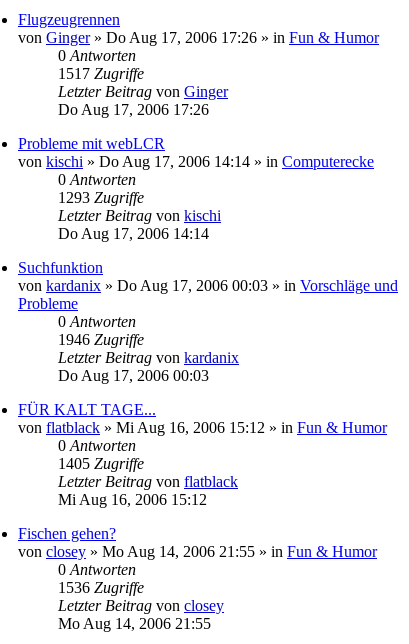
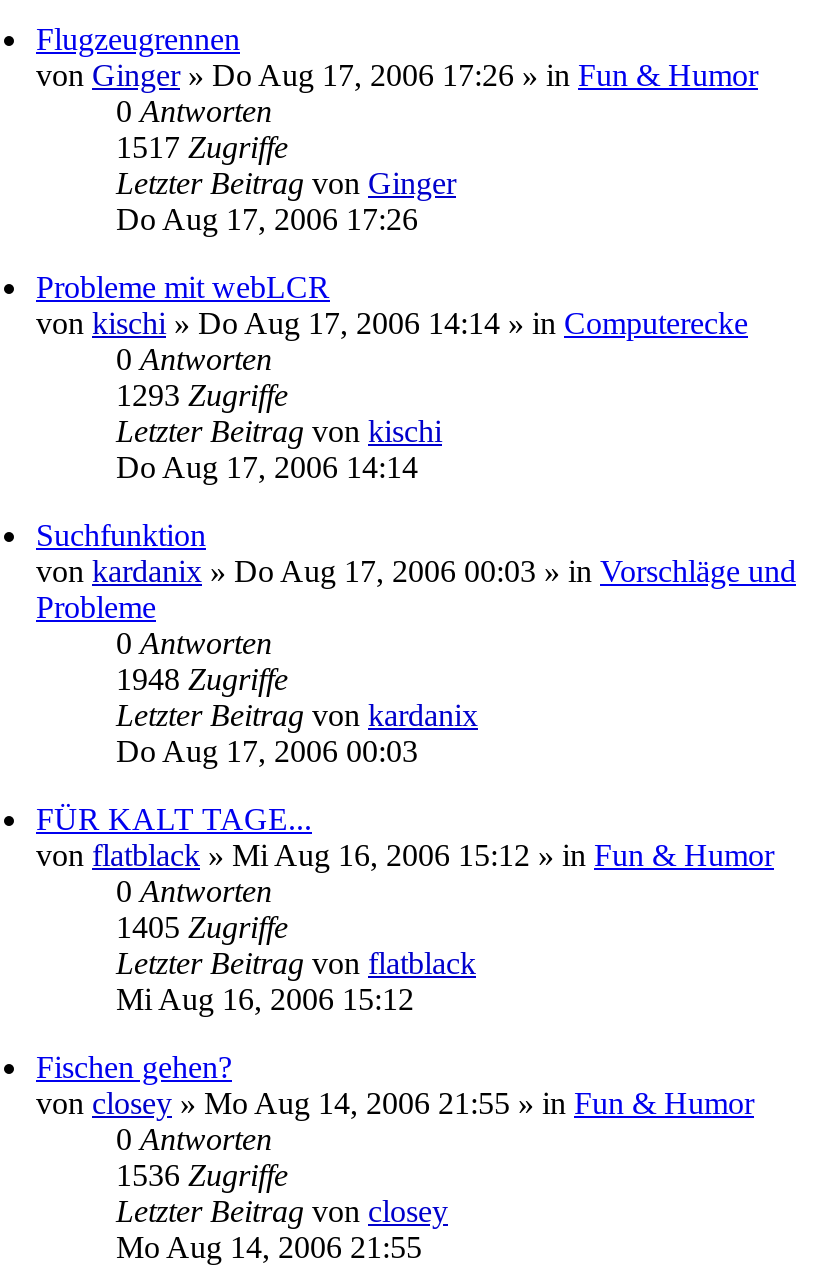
- 1946 Zugriffe
+ 1948 Zugriffe
